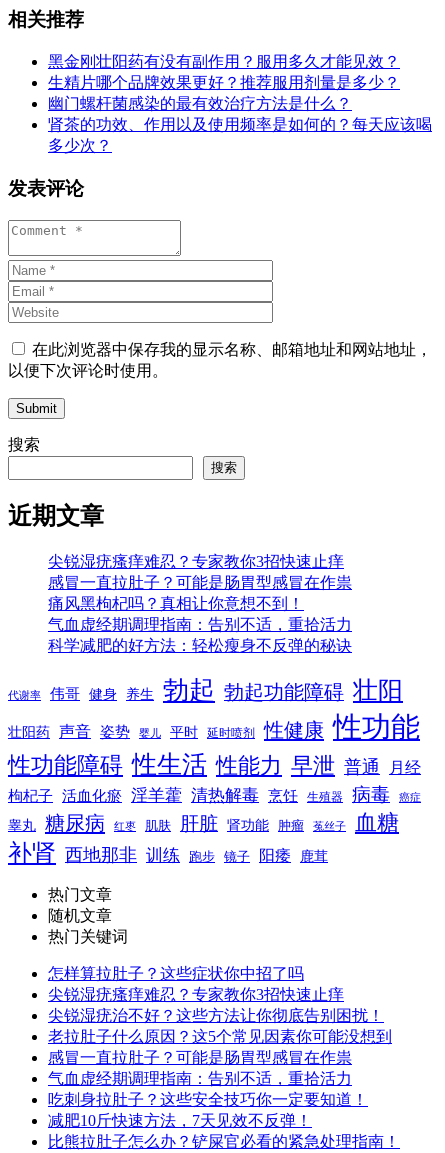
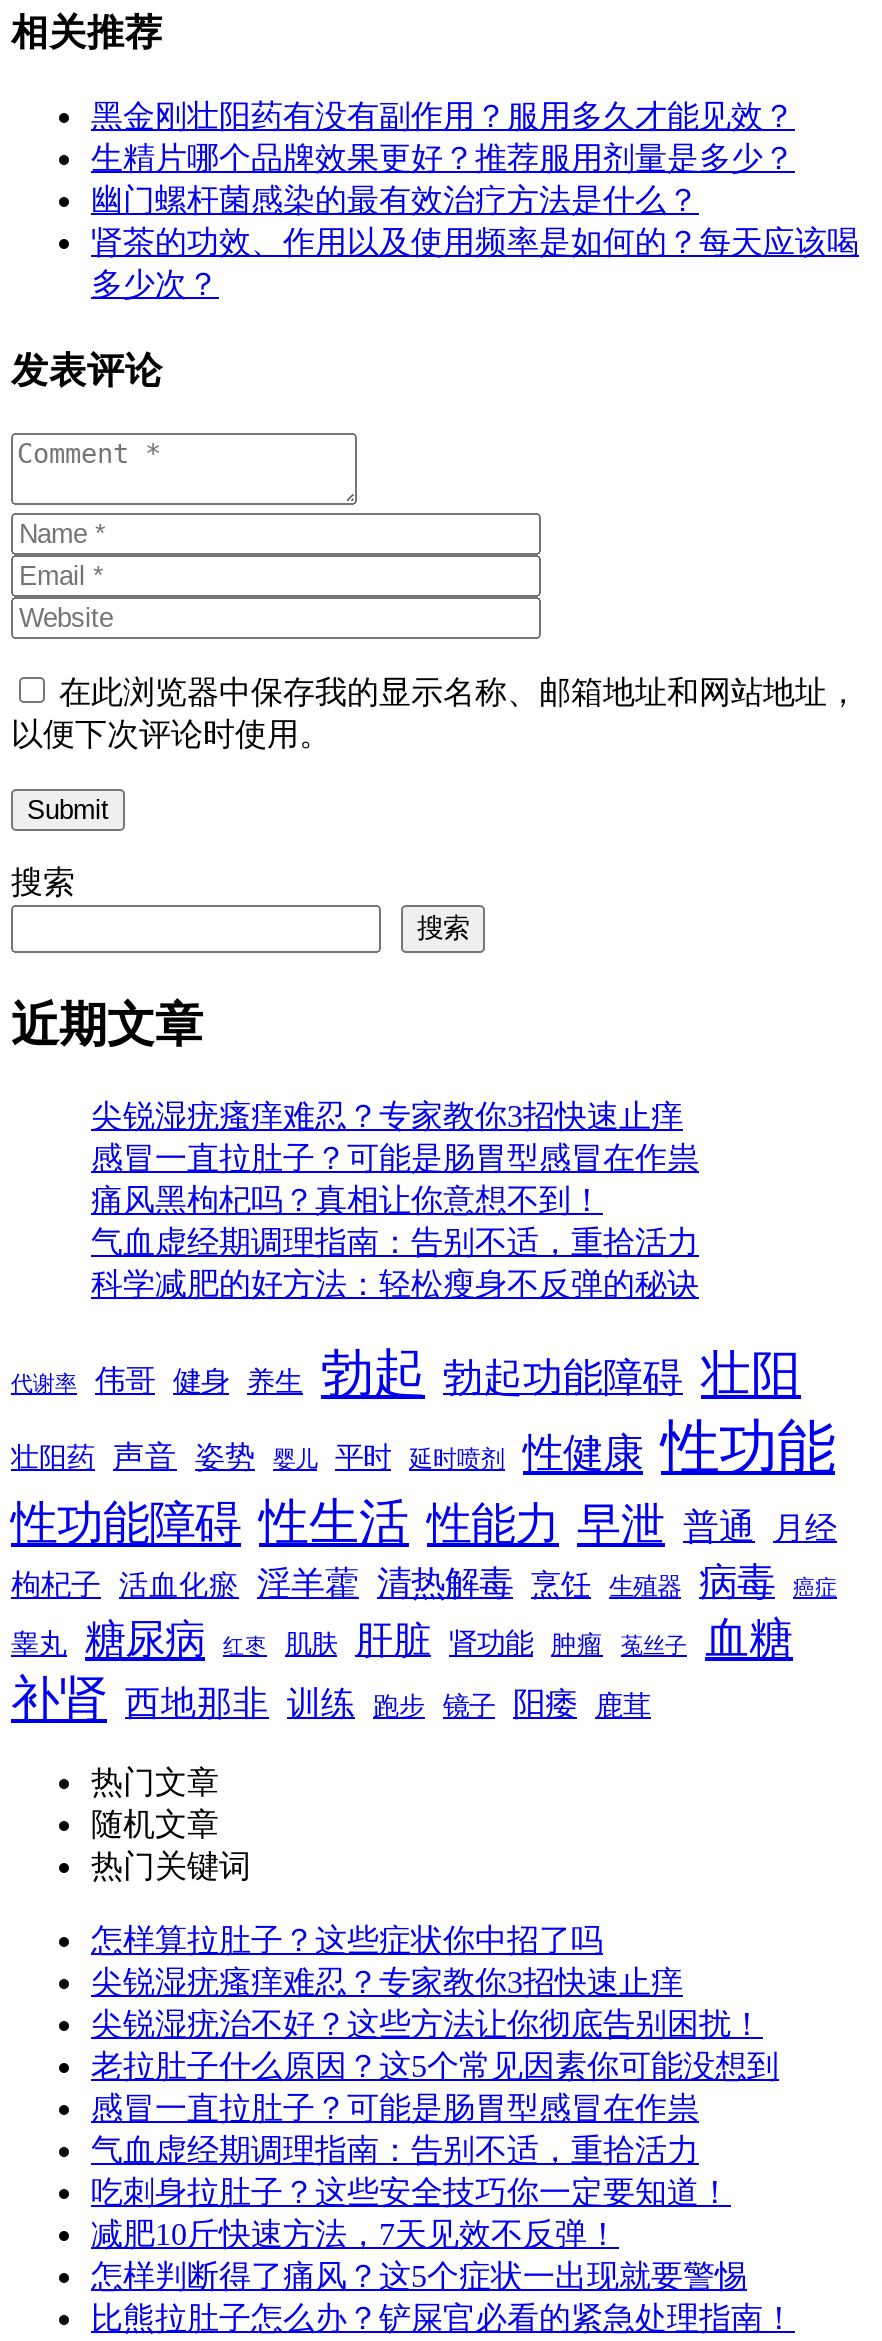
+ 怎样判断得了痛风？这5个症状一出现就要警惕
